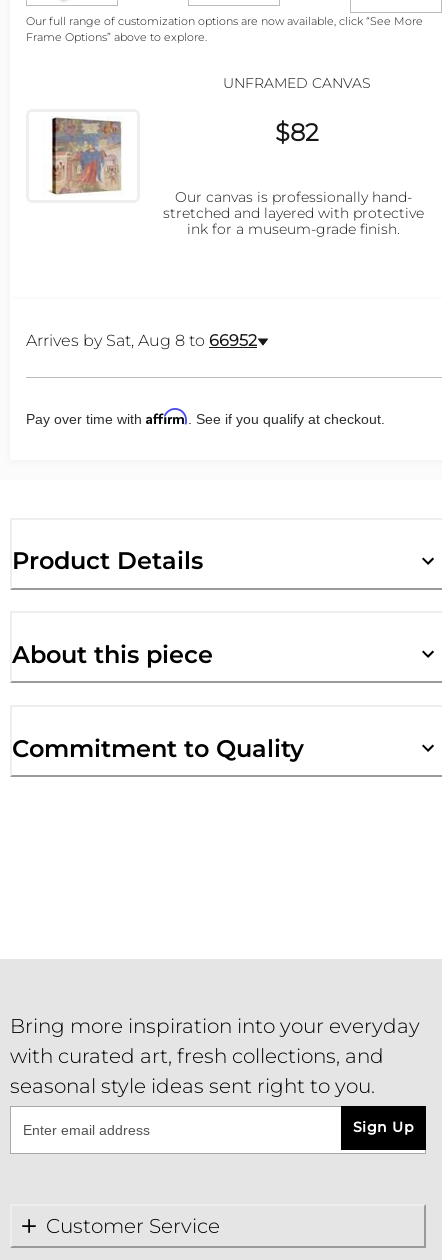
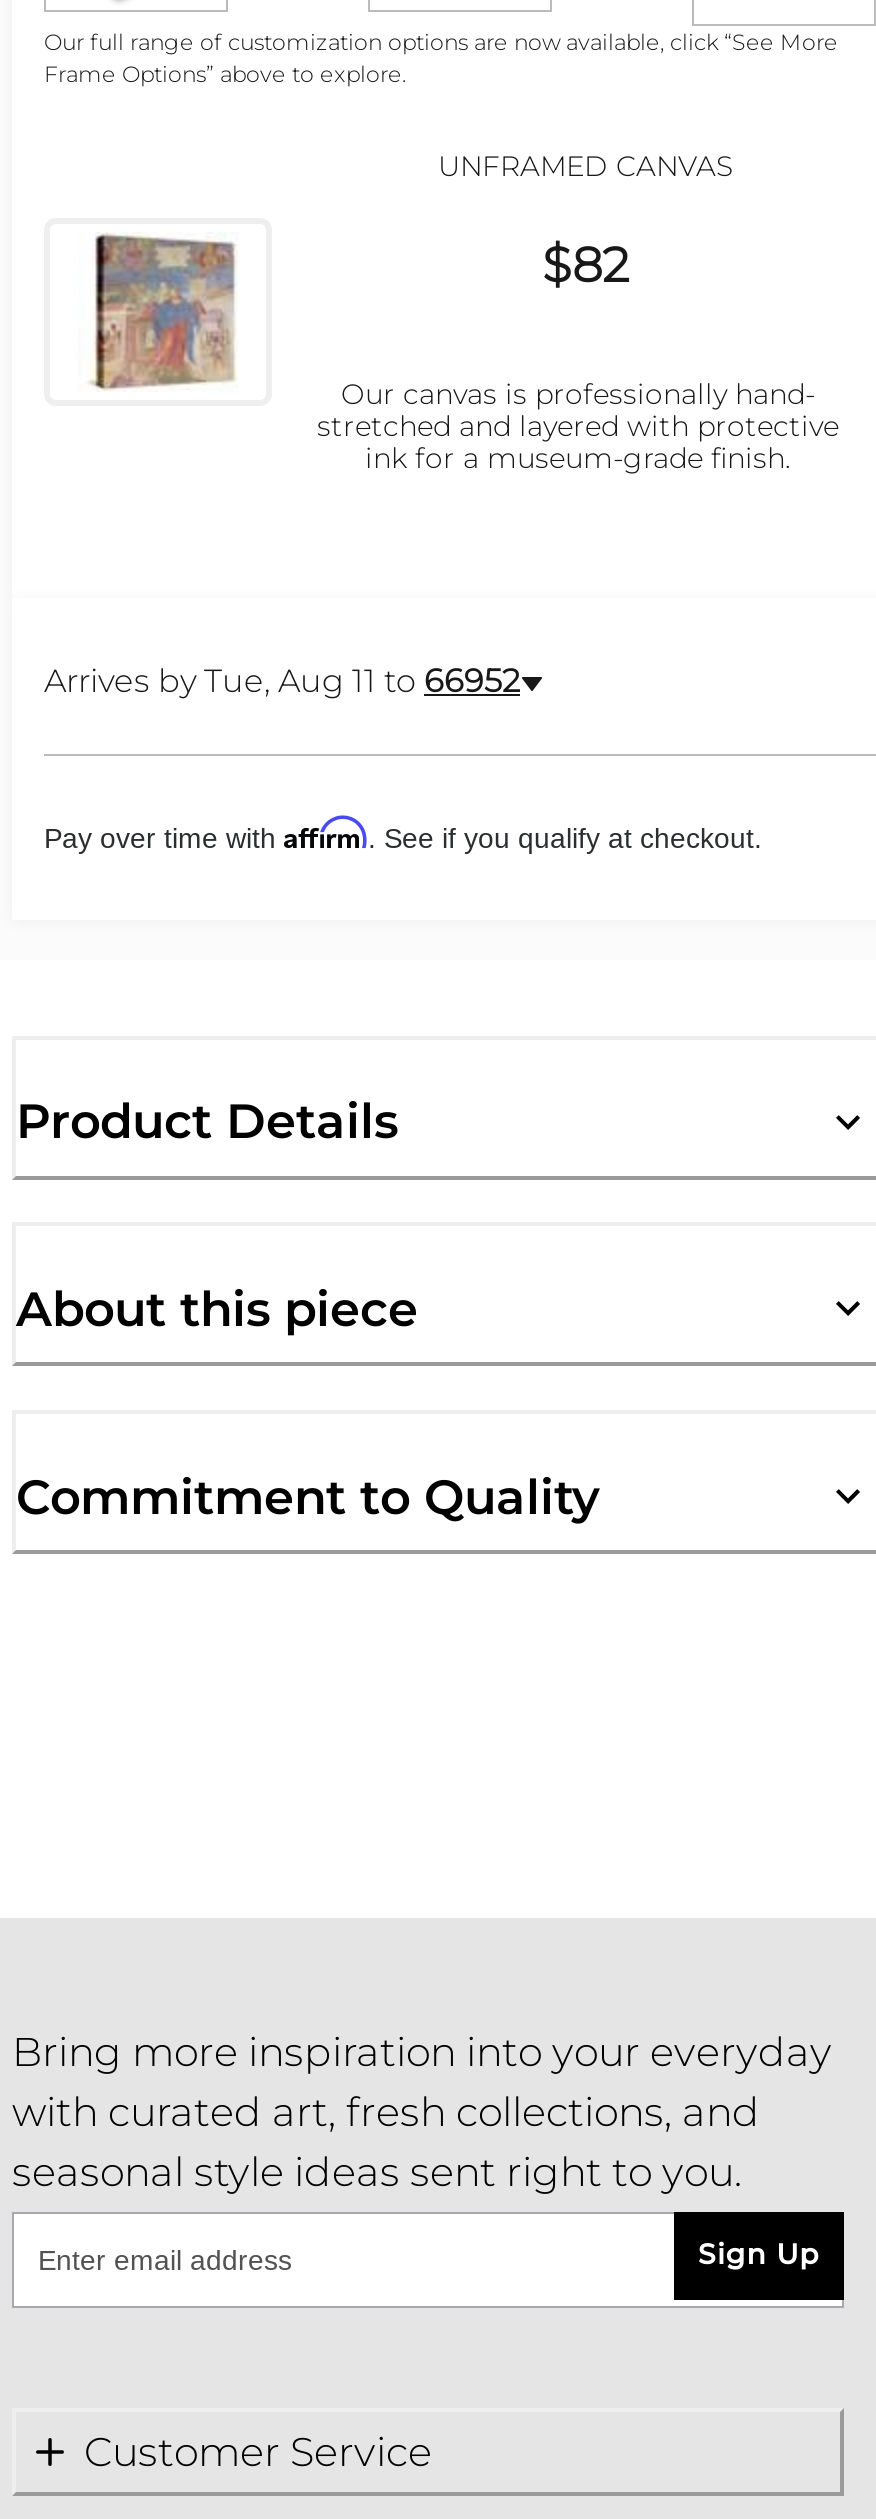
- Arrives by Sat, Aug 8 to 66952
+ Arrives by Tue, Aug 11 to 66952
